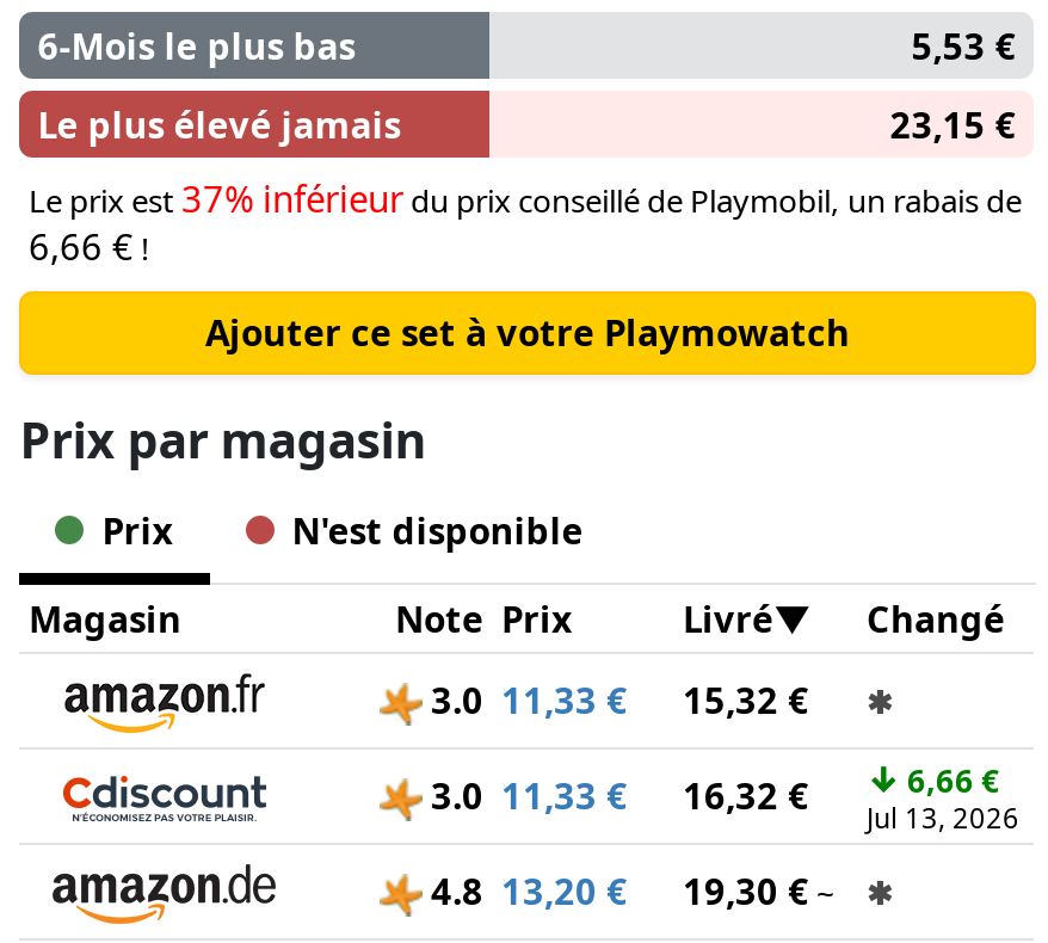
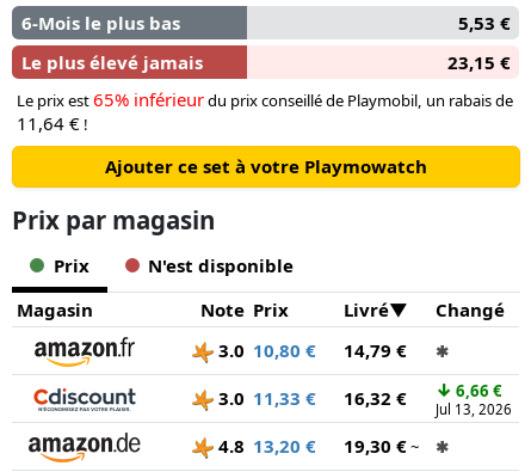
- Le prix est 37% inférieur du prix conseillé de Playmobil, un rabais de
+ Le prix est 65% inférieur du prix conseillé de Playmobil, un rabais de

- 6,66 €!
+ 11,64 €!

- 3.0 11,33 €
+ 3.0 10,80 €

- 15,32 €
+ 14,79 €
